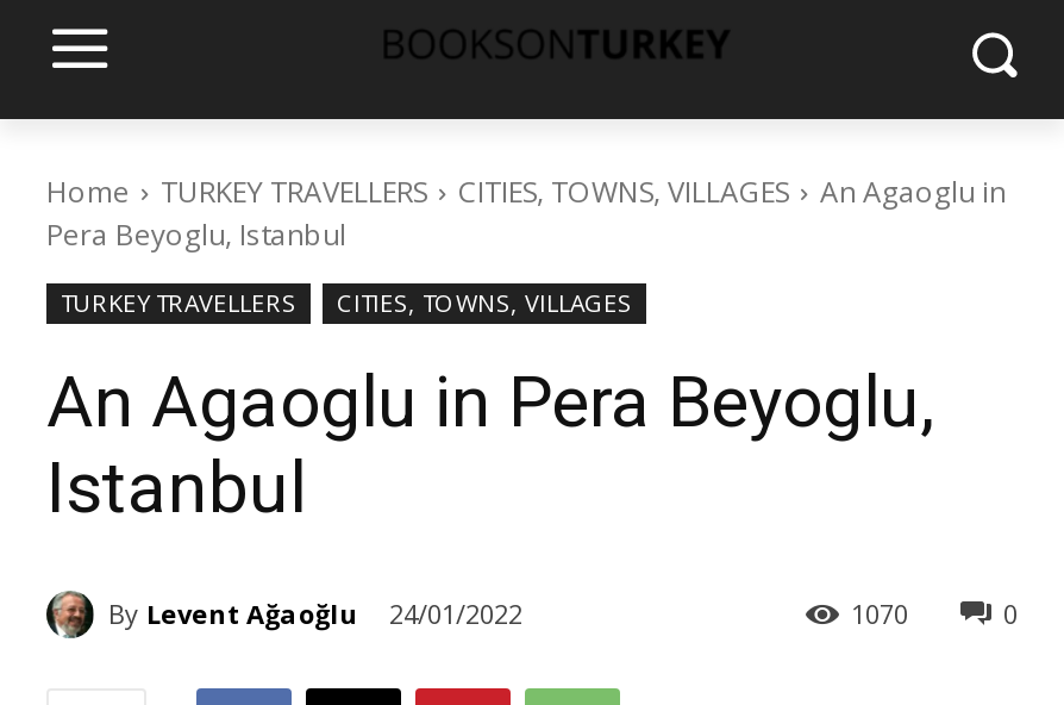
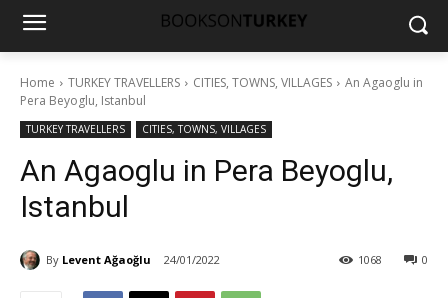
- 1070
+ 1068
